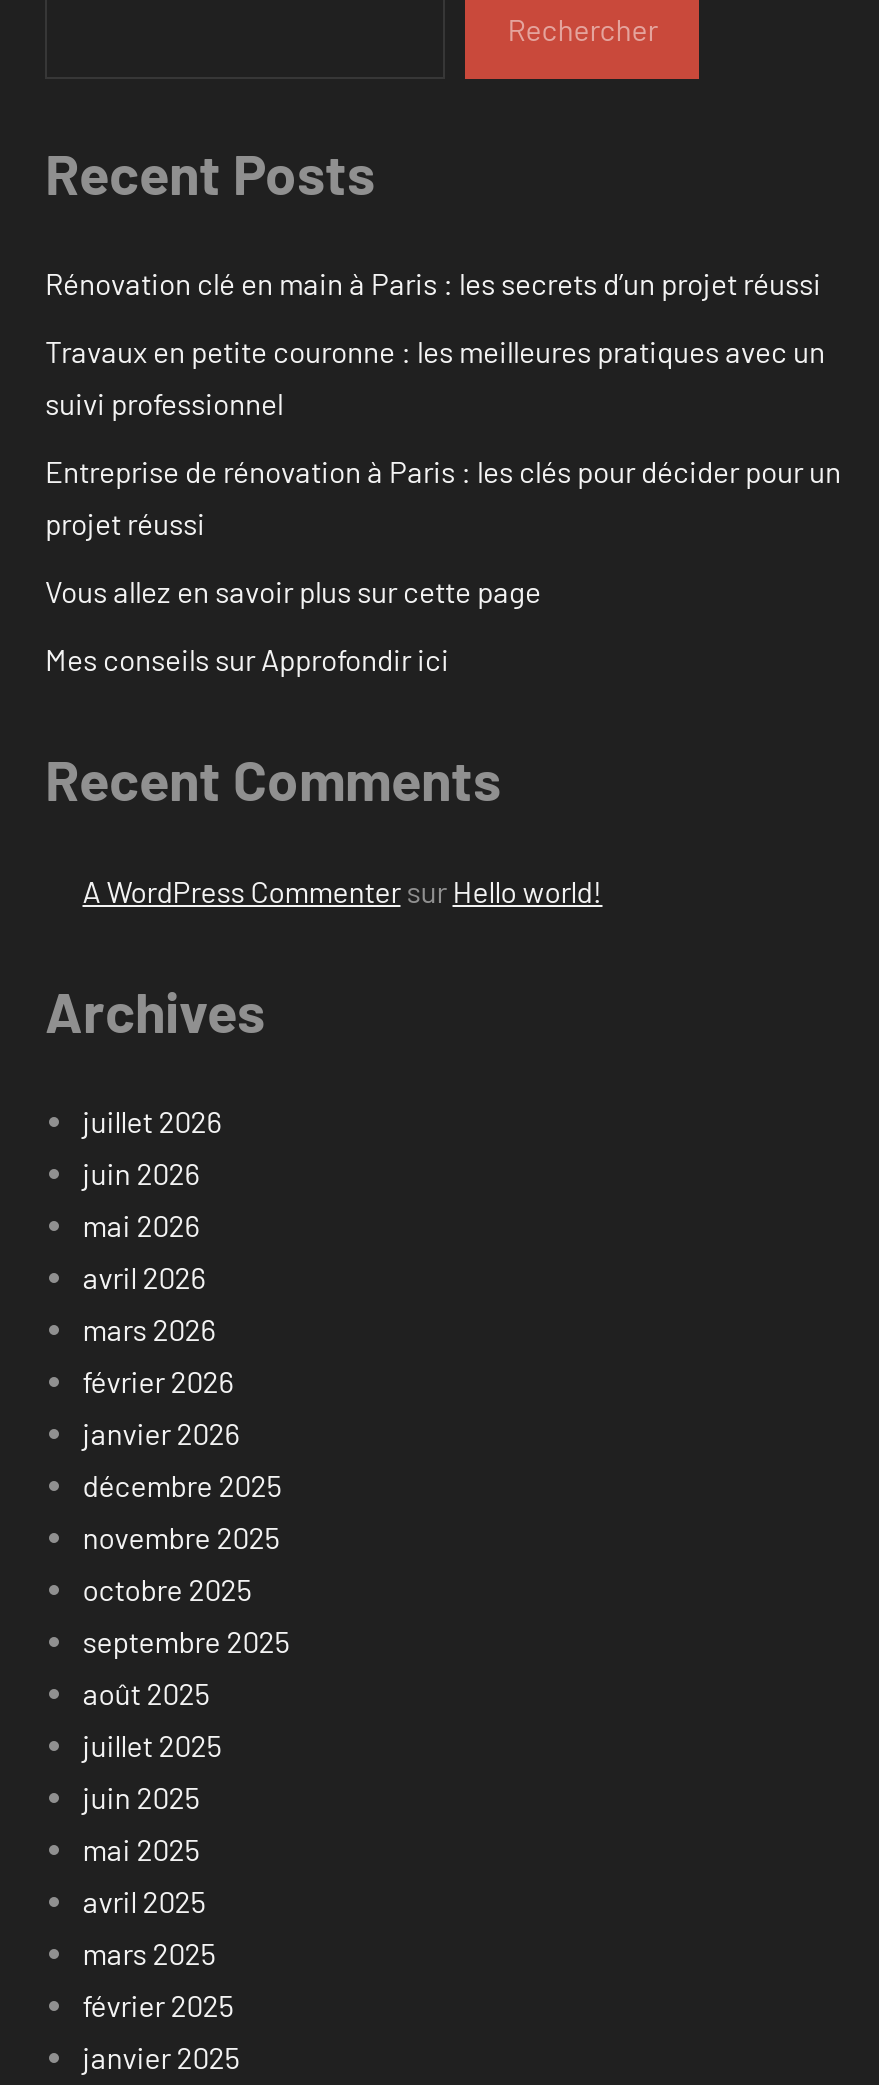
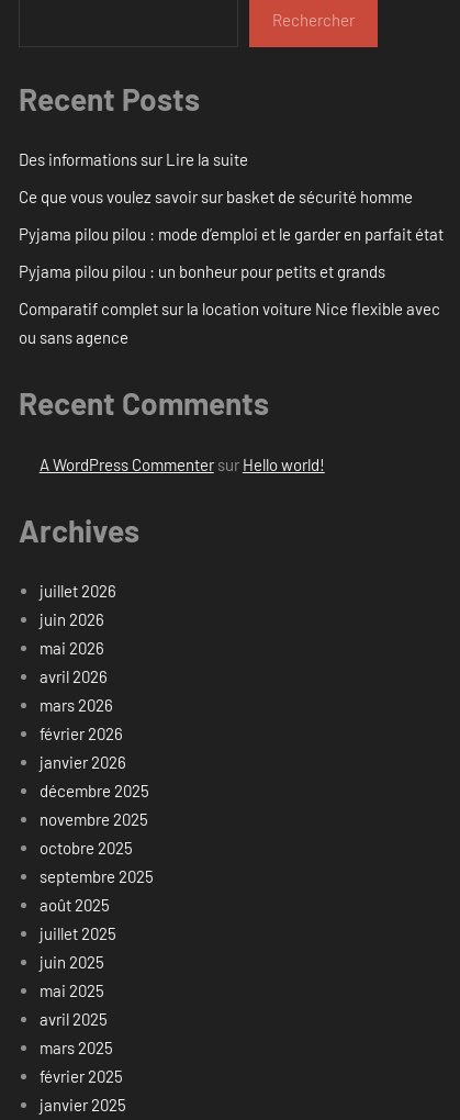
- Rénovation clé en main à Paris : les secrets d’un projet réussi
+ Des informations sur Lire la suite

- Travaux en petite couronne : les meilleures pratiques avec un
- suivi professionnel
+ Ce que vous voulez savoir sur basket de sécurité homme

- Entreprise de rénovation à Paris : les clés pour décider pour un
- projet réussi
+ Pyjama pilou pilou : mode d’emploi et le garder en parfait état

- Vous allez en savoir plus sur cette page
+ Pyjama pilou pilou : un bonheur pour petits et grands

- Mes conseils sur Approfondir ici
+ Comparatif complet sur la location voiture Nice flexible avec
+ ou sans agence
